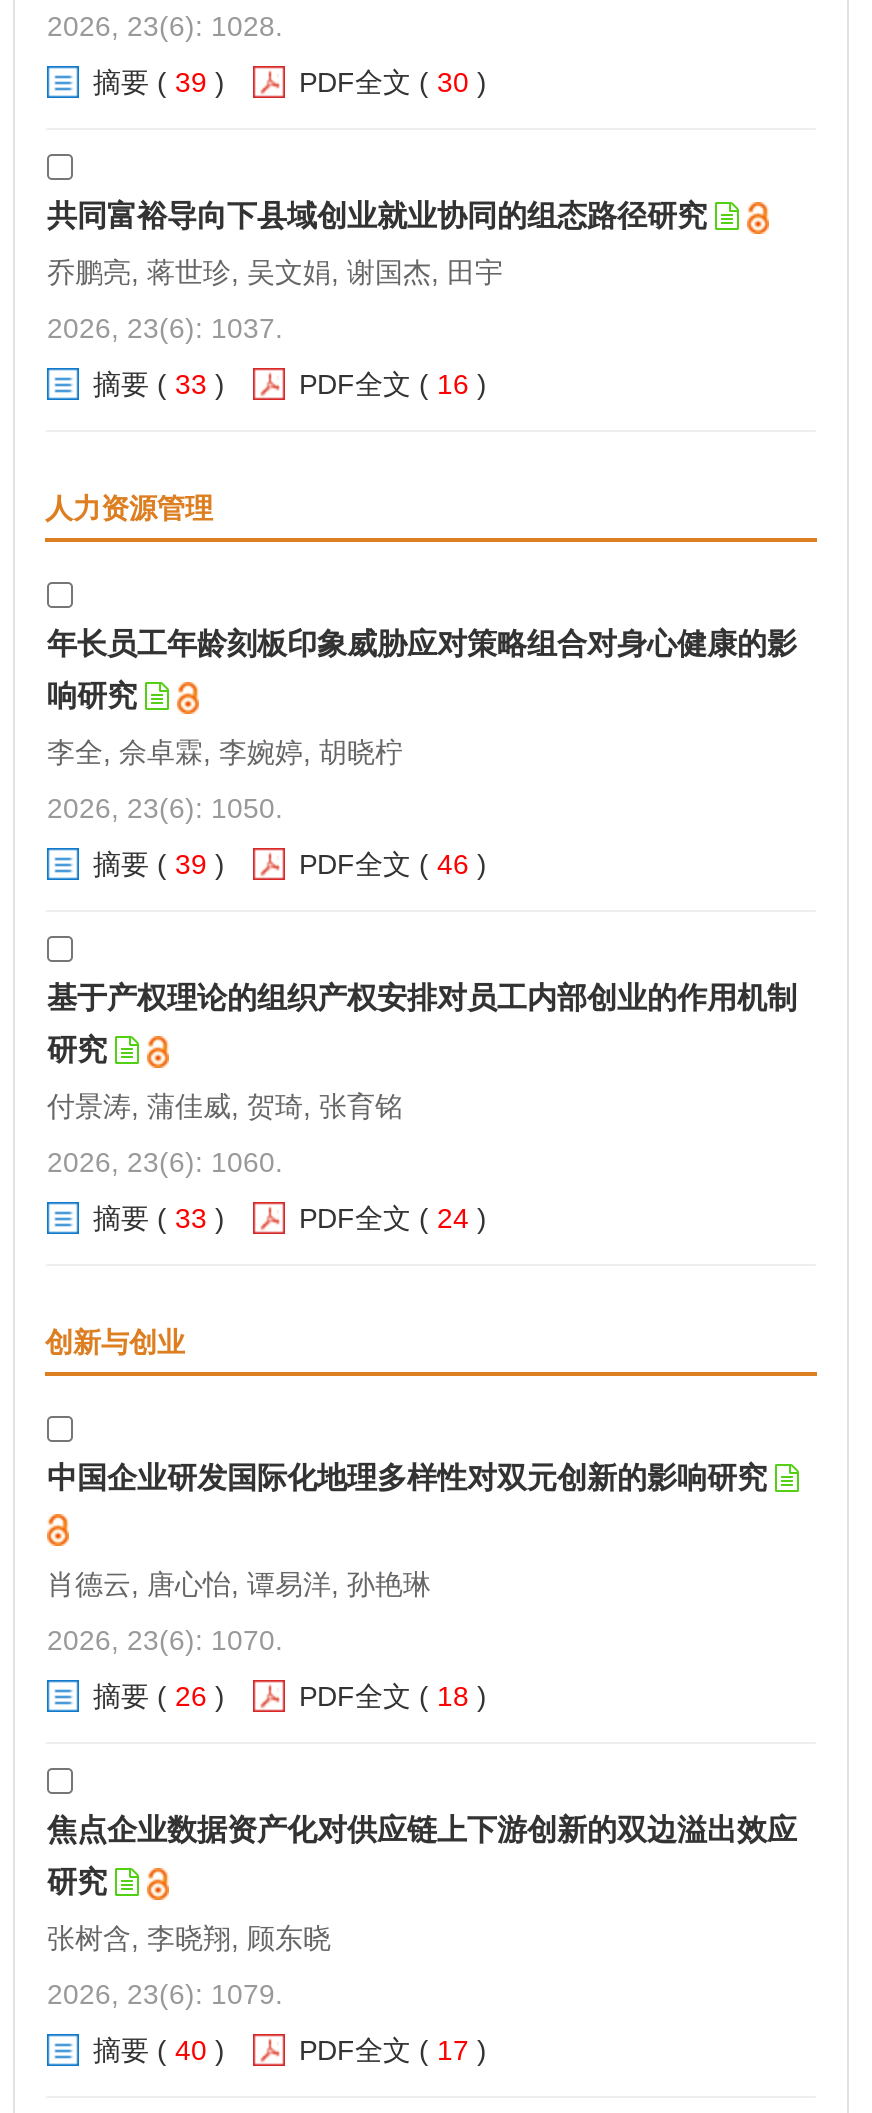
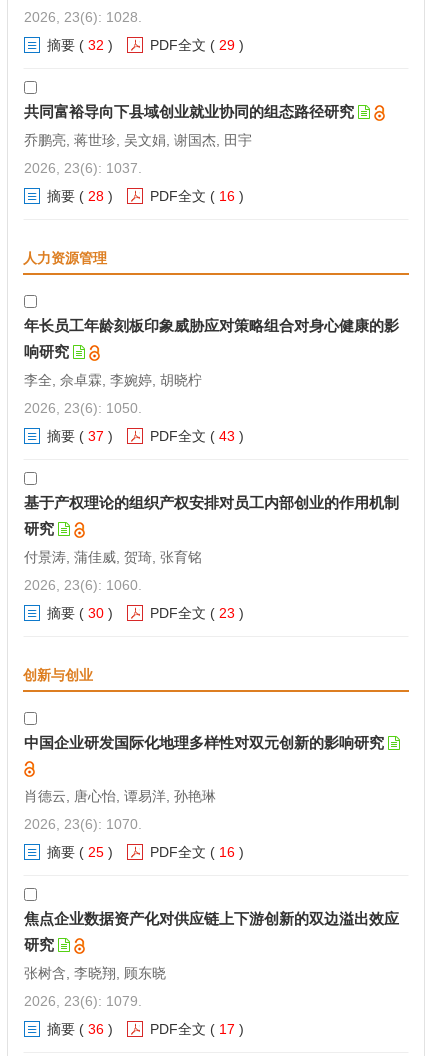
- 摘要( 39)
+ 摘要( 32)

- PDF全文 ( 30)
+ PDF全文 ( 29)

- 摘要( 33)
+ 摘要( 28)

- 摘要( 39)
+ 摘要( 37)

- PDF全文 ( 46)
+ PDF全文 ( 43)

- 摘要( 33)
+ 摘要( 30)

- PDF全文 ( 24)
+ PDF全文 ( 23)

- 摘要( 26)
+ 摘要( 25)

- PDF全文 ( 18)
+ PDF全文 ( 16)

- 摘要( 40)
+ 摘要( 36)
